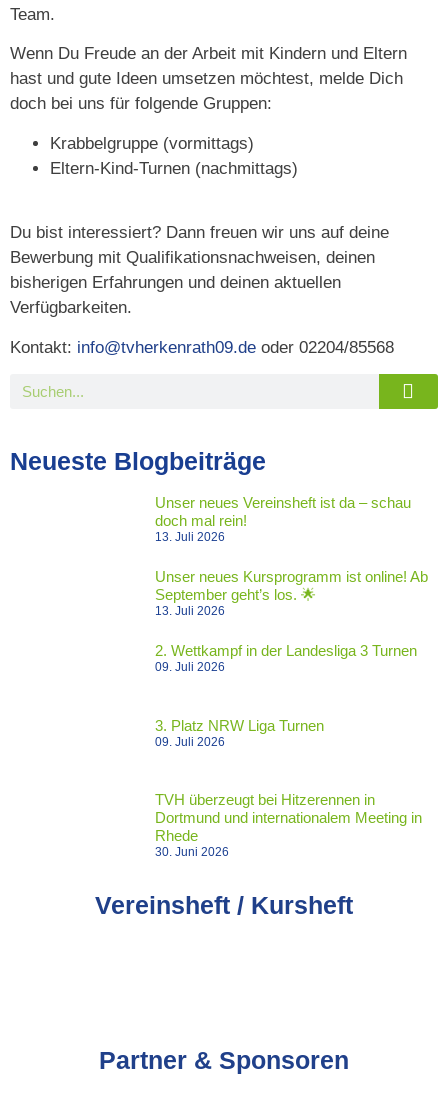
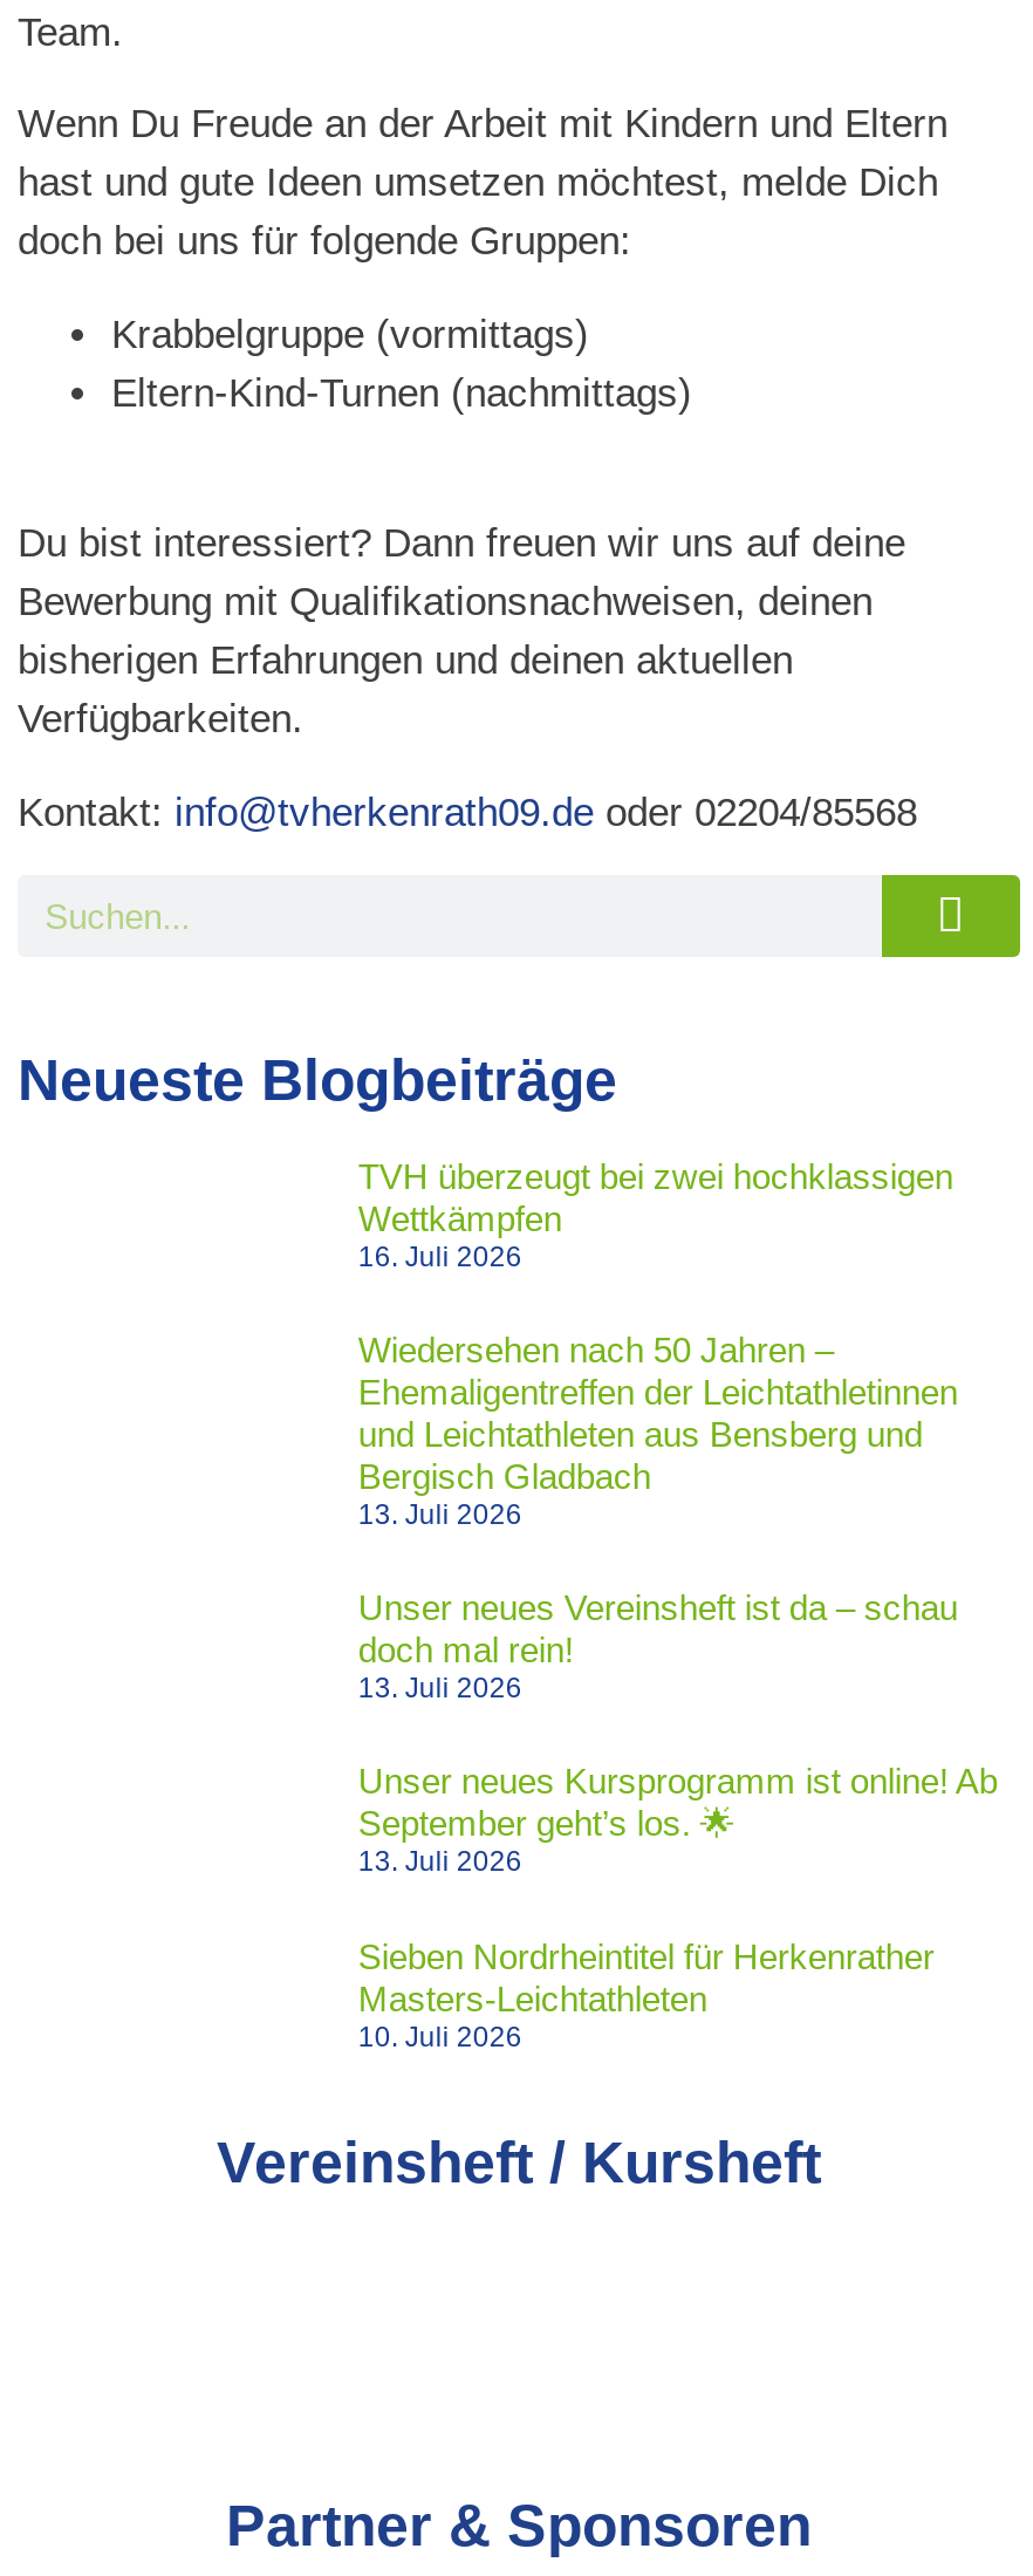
+ TVH überzeugt bei zwei hochklassigen
+ Wettkämpfen
+ 16. Juli 2026
+ Wiedersehen nach 50 Jahren –
+ Ehemaligentreffen der Leichtathletinnen
+ und Leichtathleten aus Bensberg und
+ Bergisch Gladbach
+ 13. Juli 2026

moved down: Unser neues Vereinsheft ist da – schau | doch mal rein! | 13. Juli 2026 | Unser neues Kursprogramm ist online! Ab | 13. Juli 2026

- 2. Wettkampf in der Landesliga 3 Turnen
- 09. Juli 2026
- 3. Platz NRW Liga Turnen
- 09. Juli 2026
- TVH überzeugt bei Hitzerennen in
- Dortmund und internationalem Meeting in
- Rhede
- 30. Juni 2026
+ Sieben Nordrheintitel für Herkenrather
+ Masters-Leichtathleten
+ 10. Juli 2026
